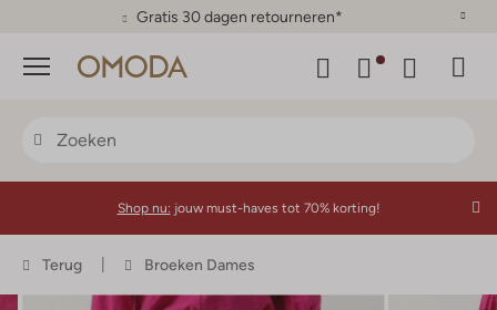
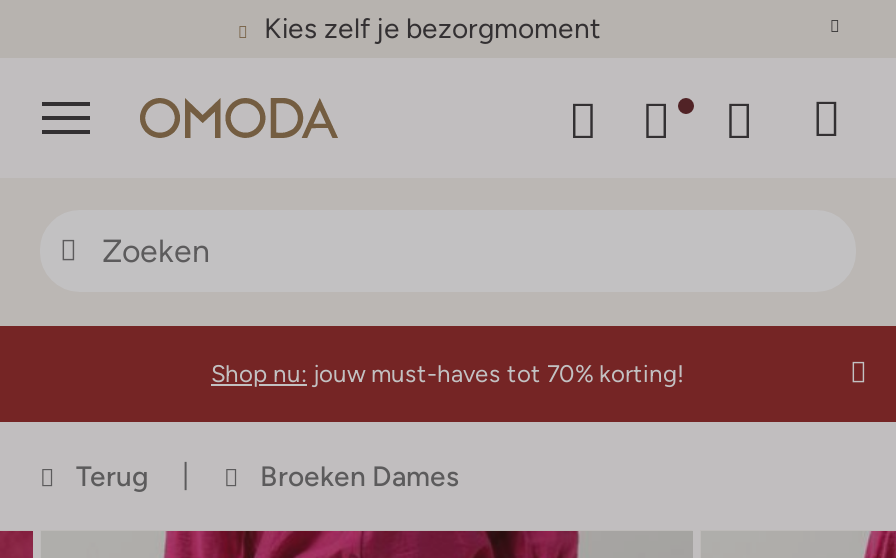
- Gratis 30 dagen retourneren*
+ Kies zelf je bezorgmoment
